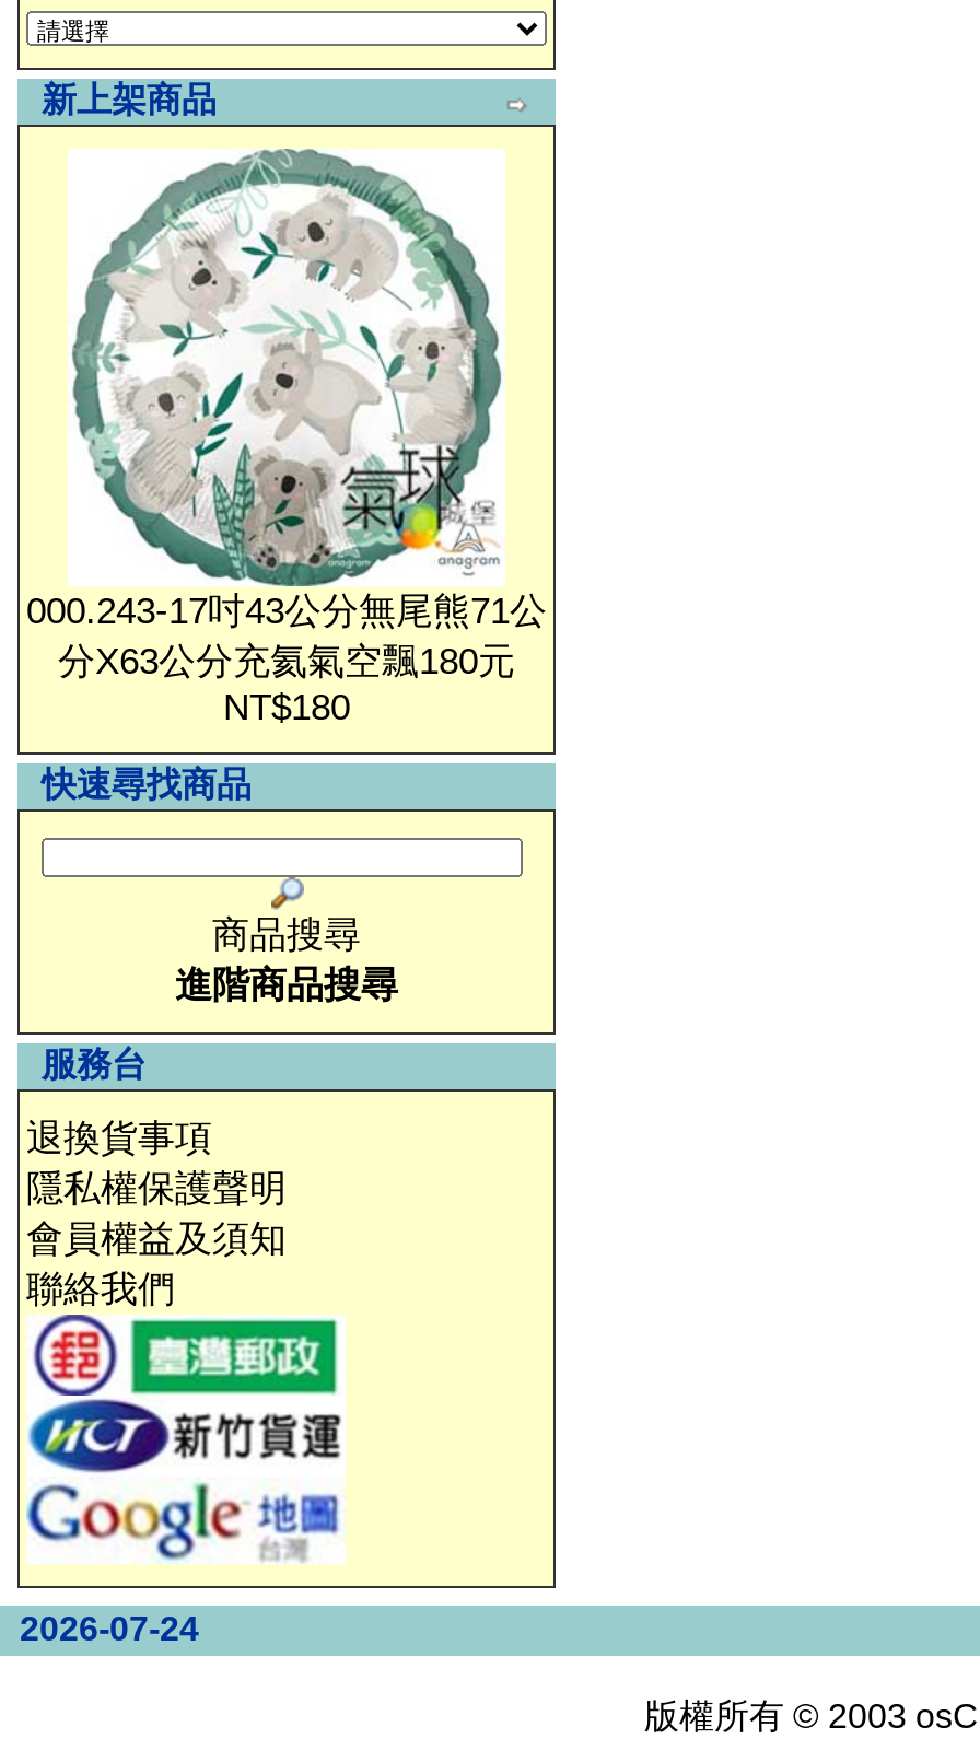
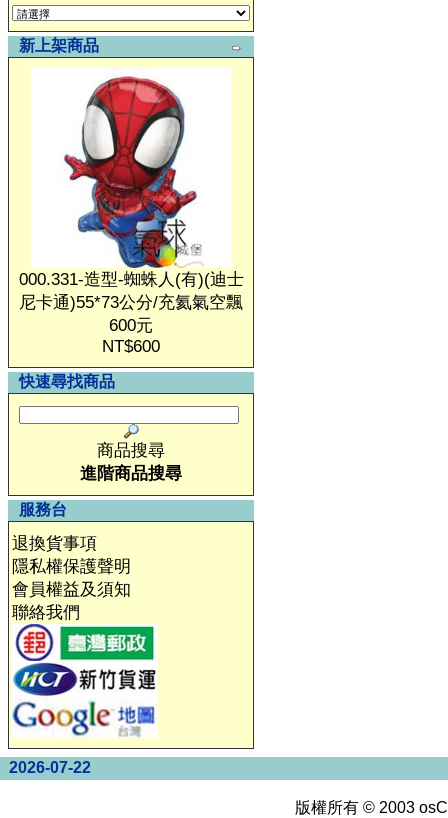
- [image]
- 000.243-17吋43公分無尾熊71公
- 分X63公分充氦氣空飄180元
- NT$180
+ [image]
+ 000.331-造型-蜘蛛人(有)(迪士
+ 尼卡通)55*73公分/充氦氣空飄
+ 600元
+ NT$600

- 2026-07-24
+ 2026-07-22
